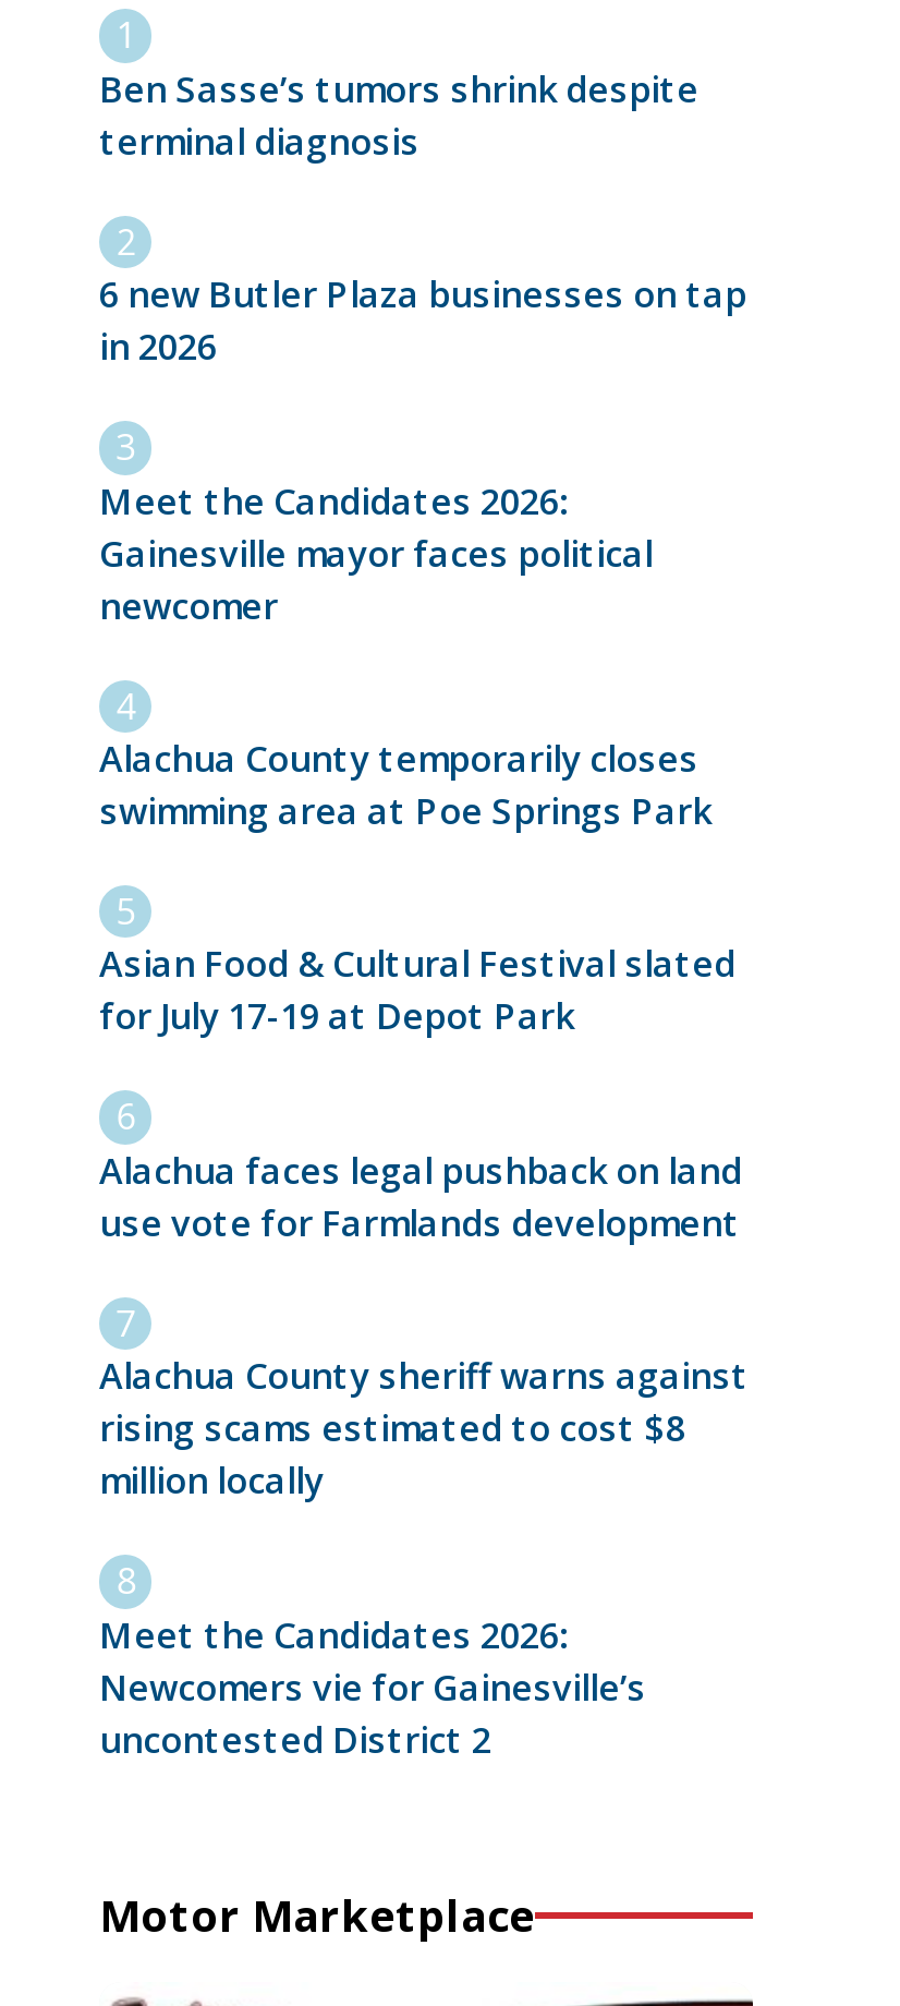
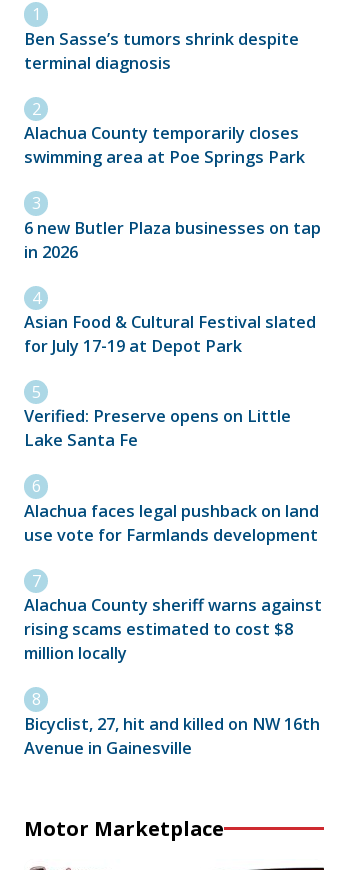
moved down: 6 new Butler Plaza businesses on tap | in 2026

- Meet the Candidates 2026:
- Gainesville mayor faces political
- newcomer

moved up: Alachua County temporarily closes | swimming area at Poe Springs Park

moved up: Asian Food & Cultural Festival slated | for July 17-19 at Depot Park

+ Verified: Preserve opens on Little
+ Lake Santa Fe

- Meet the Candidates 2026:
- Newcomers vie for Gainesville’s
- uncontested District 2
+ Bicyclist, 27, hit and killed on NW 16th
+ Avenue in Gainesville
